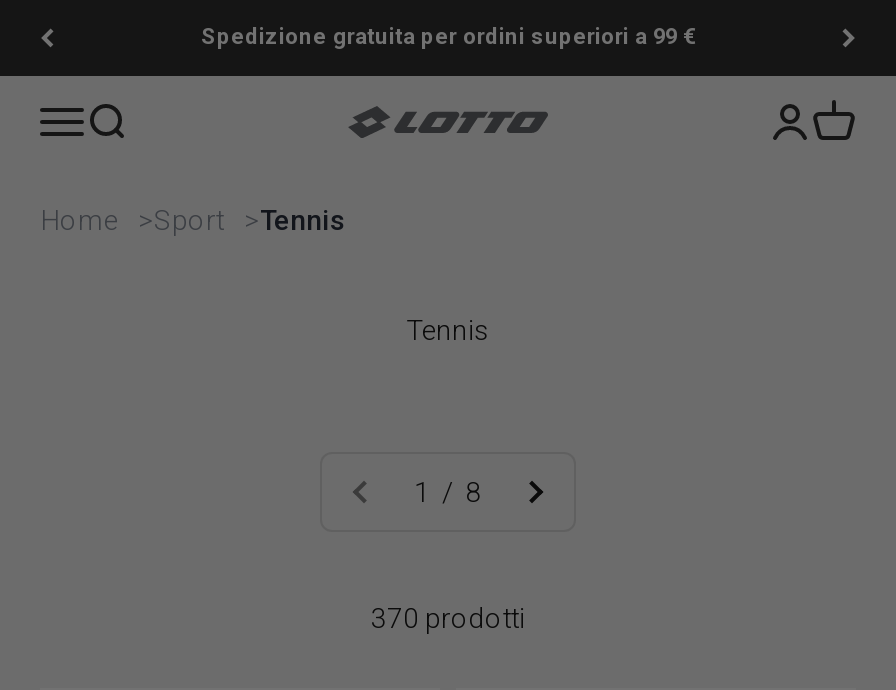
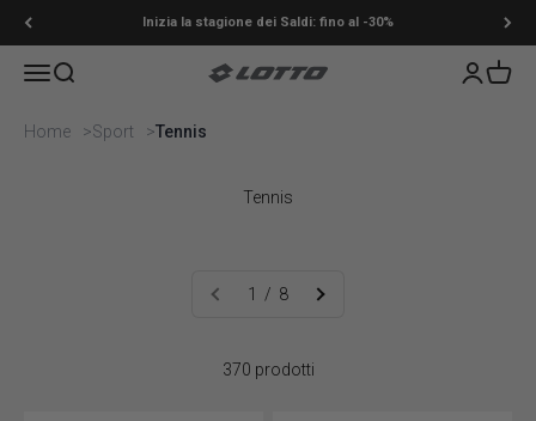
- Spedizione gratuita per ordini superiori a 99 €
+ Inizia la stagione dei Saldi: fino al -30%
